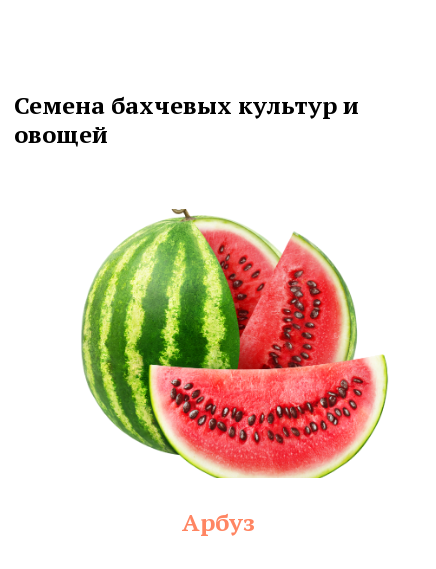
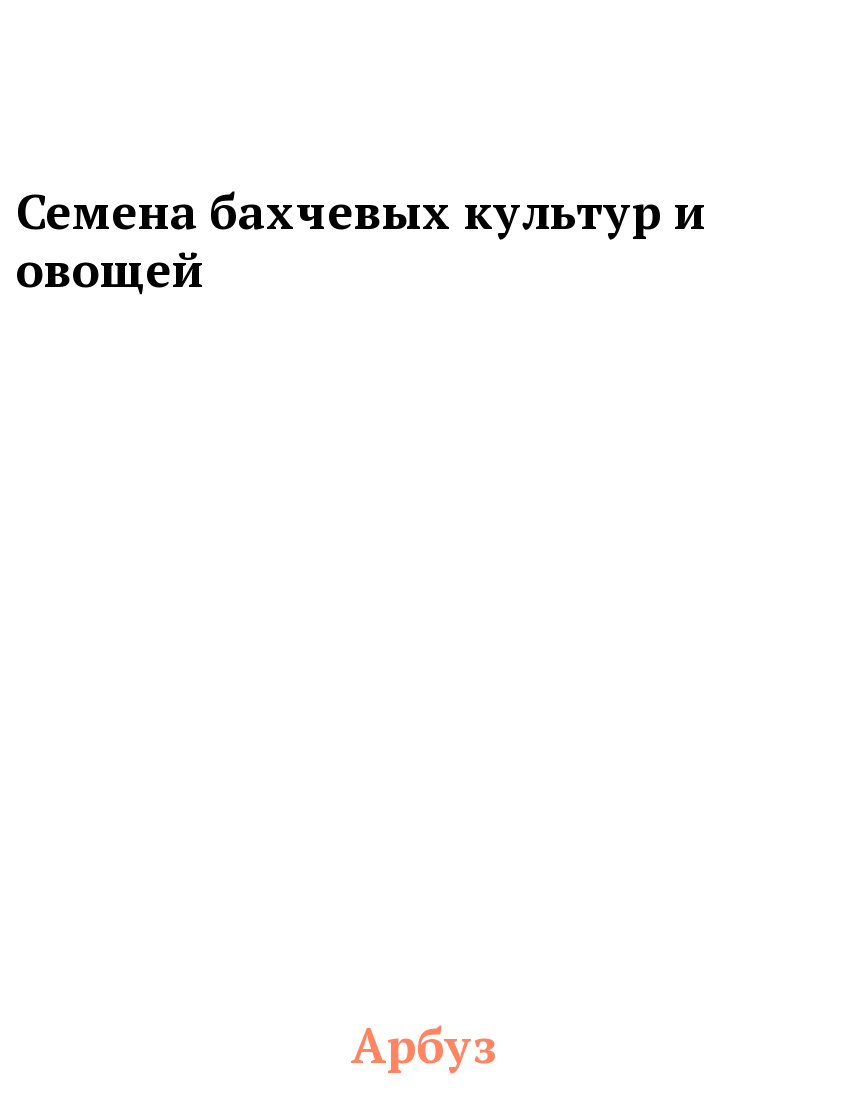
- [image]
